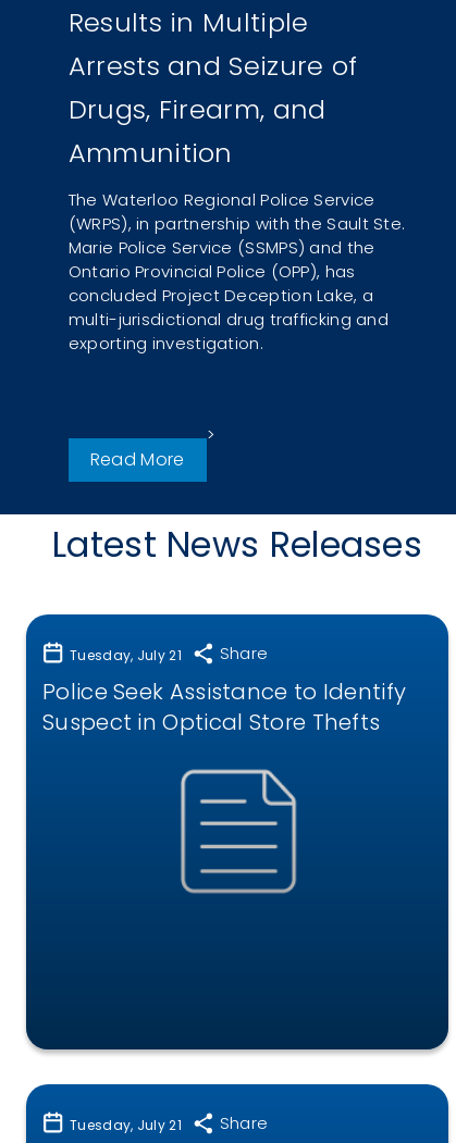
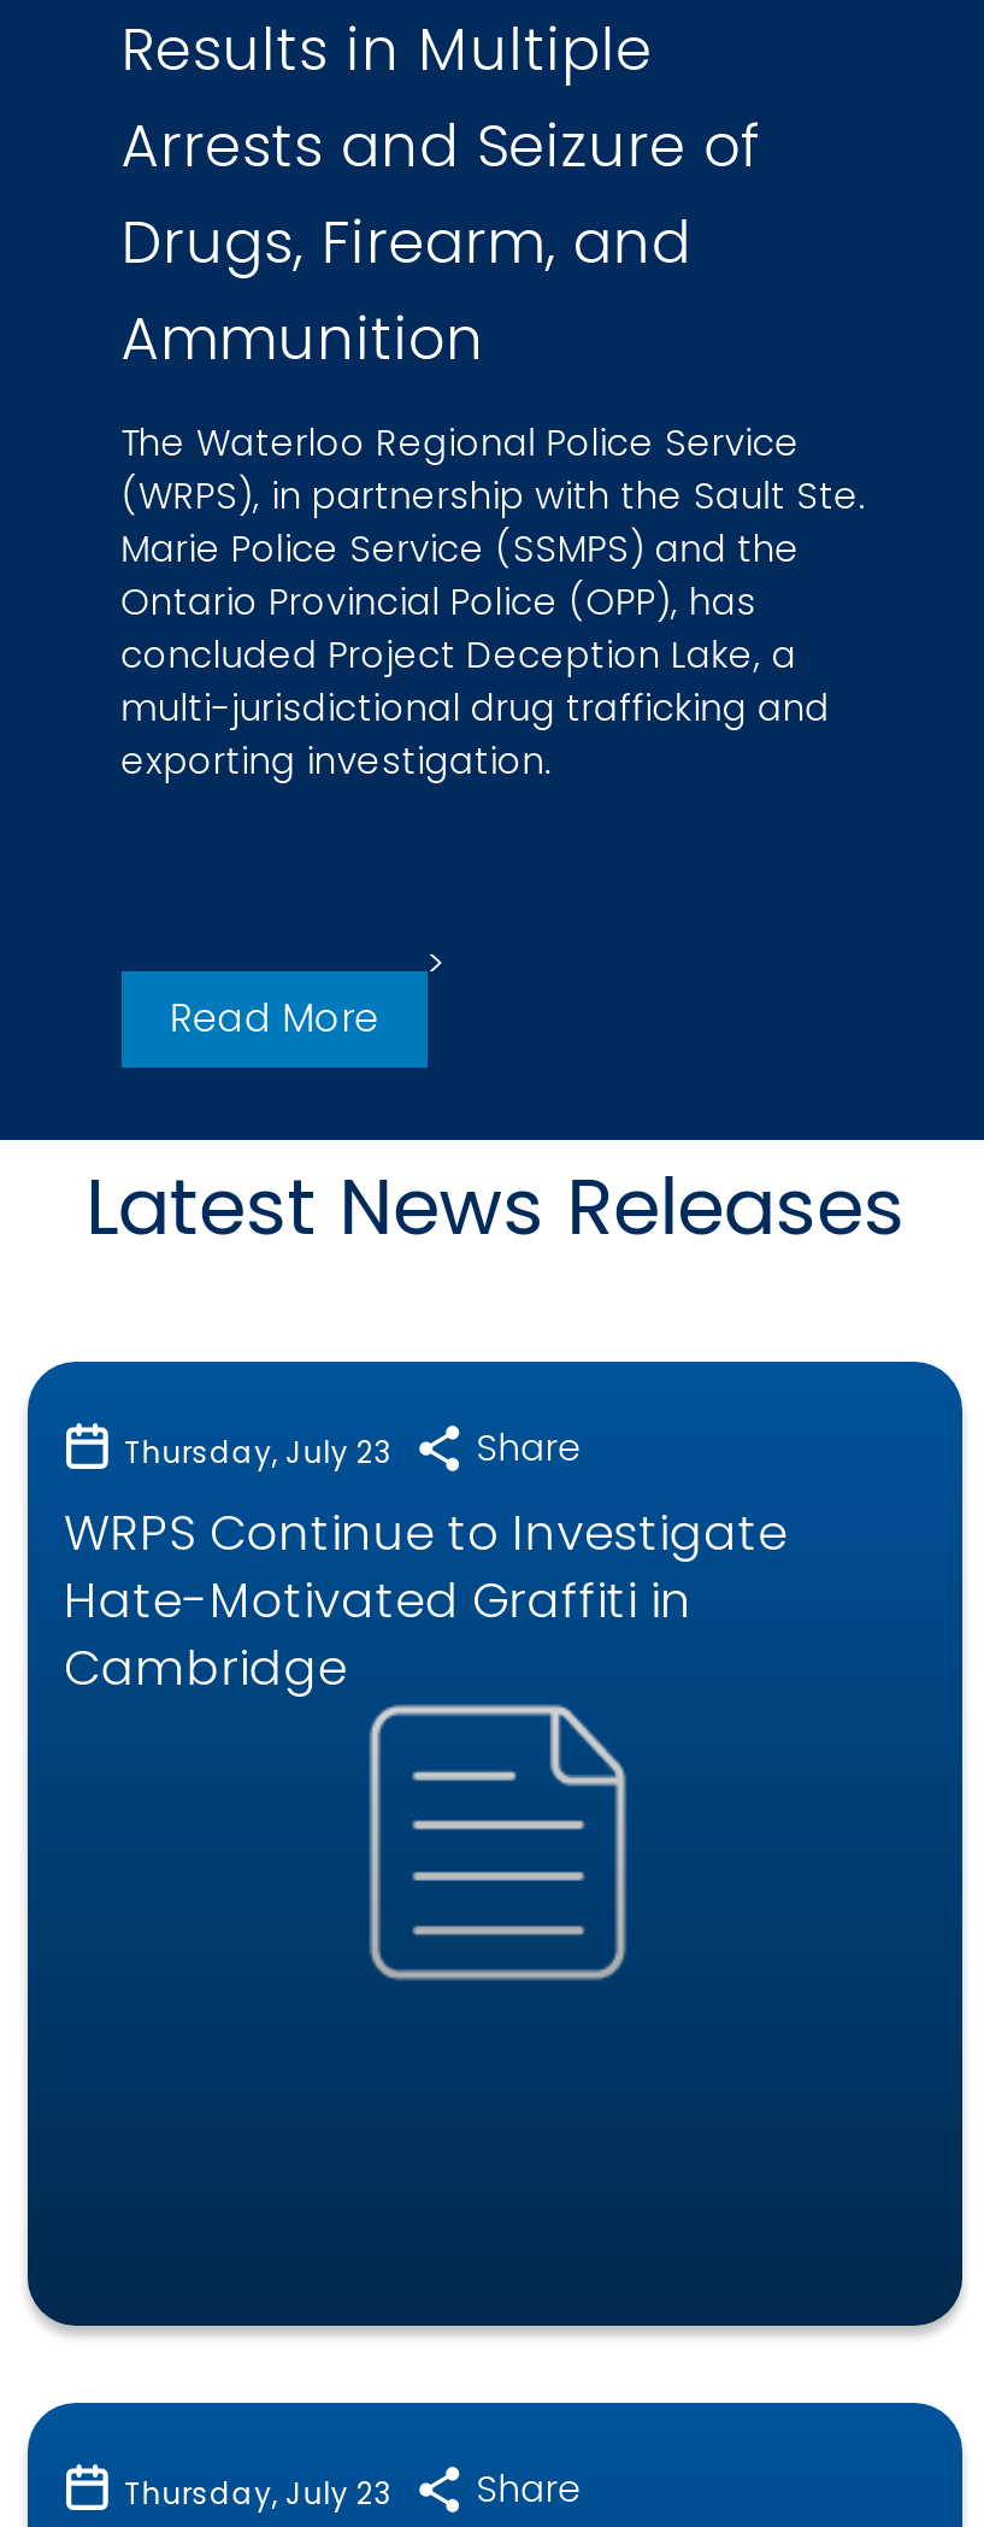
- Tuesday, July 21
+ Thursday, July 23

- Police Seek Assistance to Identify
- Suspect in Optical Store Thefts
+ WRPS Continue to Investigate
+ Hate-Motivated Graffiti in
+ Cambridge

- Tuesday, July 21
+ Thursday, July 23
